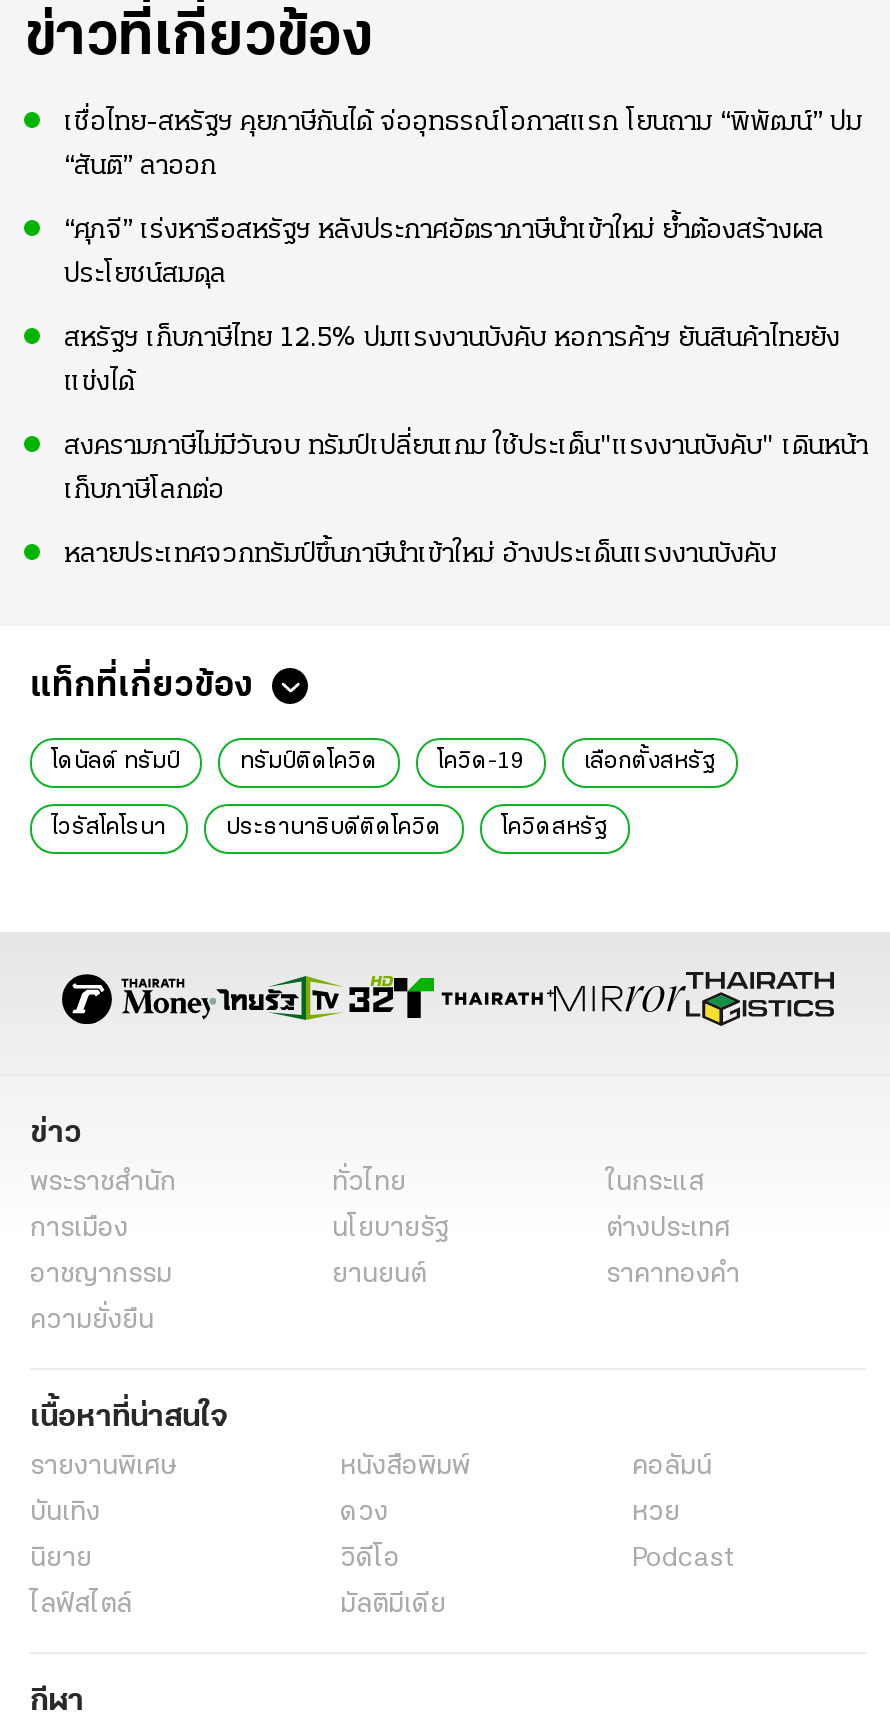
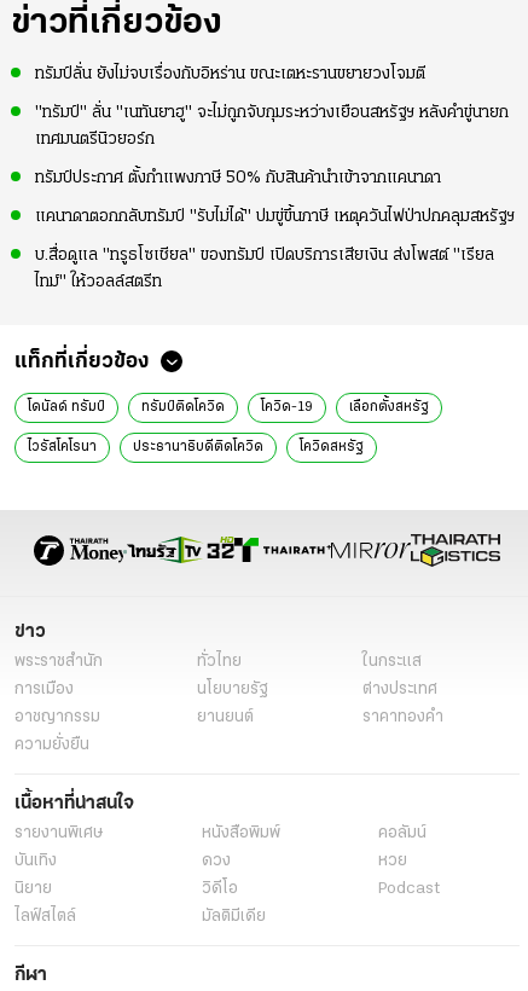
- เชื่อไทย-สหรัฐฯ คุยภาษีกันได้ จ่ออุทธรณ์โอกาสแรก โยนถาม “พิพัฒน์” ปม
- “สันติ” ลาออก
- “ศุภจี” เร่งหารือสหรัฐฯ หลังประกาศอัตราภาษีนำเข้าใหม่ ย้ำต้องสร้างผล
- ประโยชน์สมดุล
- สหรัฐฯ เก็บภาษีไทย 12.5% ปมแรงงานบังคับ หอการค้าฯ ยันสินค้าไทยยัง
- แข่งได้
- สงครามภาษีไม่มีวันจบ ทรัมป์เปลี่ยนเกม ใช้ประเด็น"แรงงานบังคับ" เดินหน้า
- เก็บภาษีโลกต่อ
- หลายประเทศจวกทรัมป์ขึ้นภาษีนำเข้าใหม่ อ้างประเด็นแรงงานบังคับ
+ ทรัมป์ลั่น ยังไม่จบเรื่องกับอิหร่าน ขณะเตหะรานขยายวงโจมตี
+ "ทรัมป์" ลั่น "เนทันยาฮู" จะไม่ถูกจับกุมระหว่างเยือนสหรัฐฯ หลังคำขู่นายก
+ เทศมนตรีนิวยอร์ก
+ ทรัมป์ประกาศ ตั้งกำแพงภาษี 50% กับสินค้านำเข้าจากแคนาดา
+ แคนาดาตอกกลับทรัมป์ "รับไม่ได้" ปมขู่ขึ้นภาษี เหตุควันไฟป่าปกคลุมสหรัฐฯ
+ บ.สื่อดูแล "ทรูธโซเชียล" ของทรัมป์ เปิดบริการเสียเงิน ส่งโพสต์ "เรียล
+ ไทม์" ให้วอลล์สตรีท
